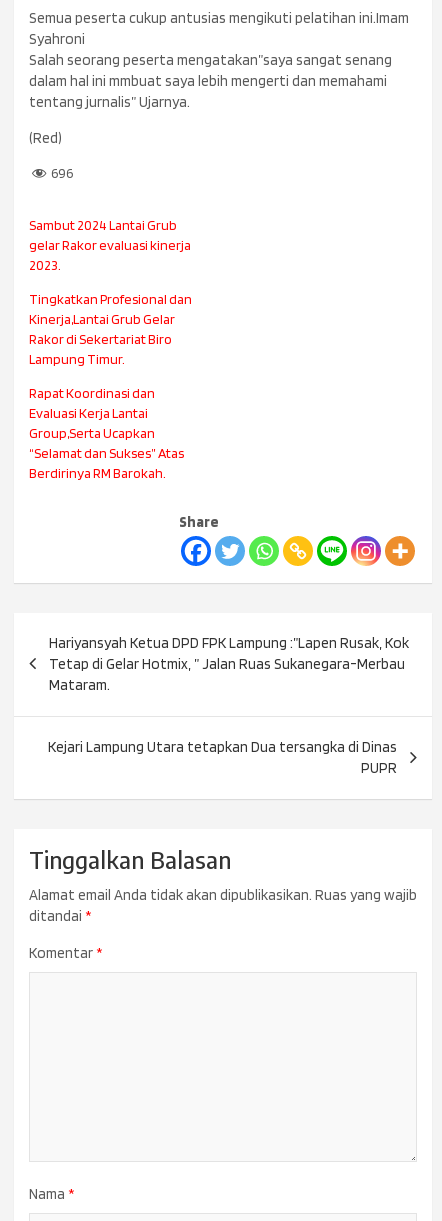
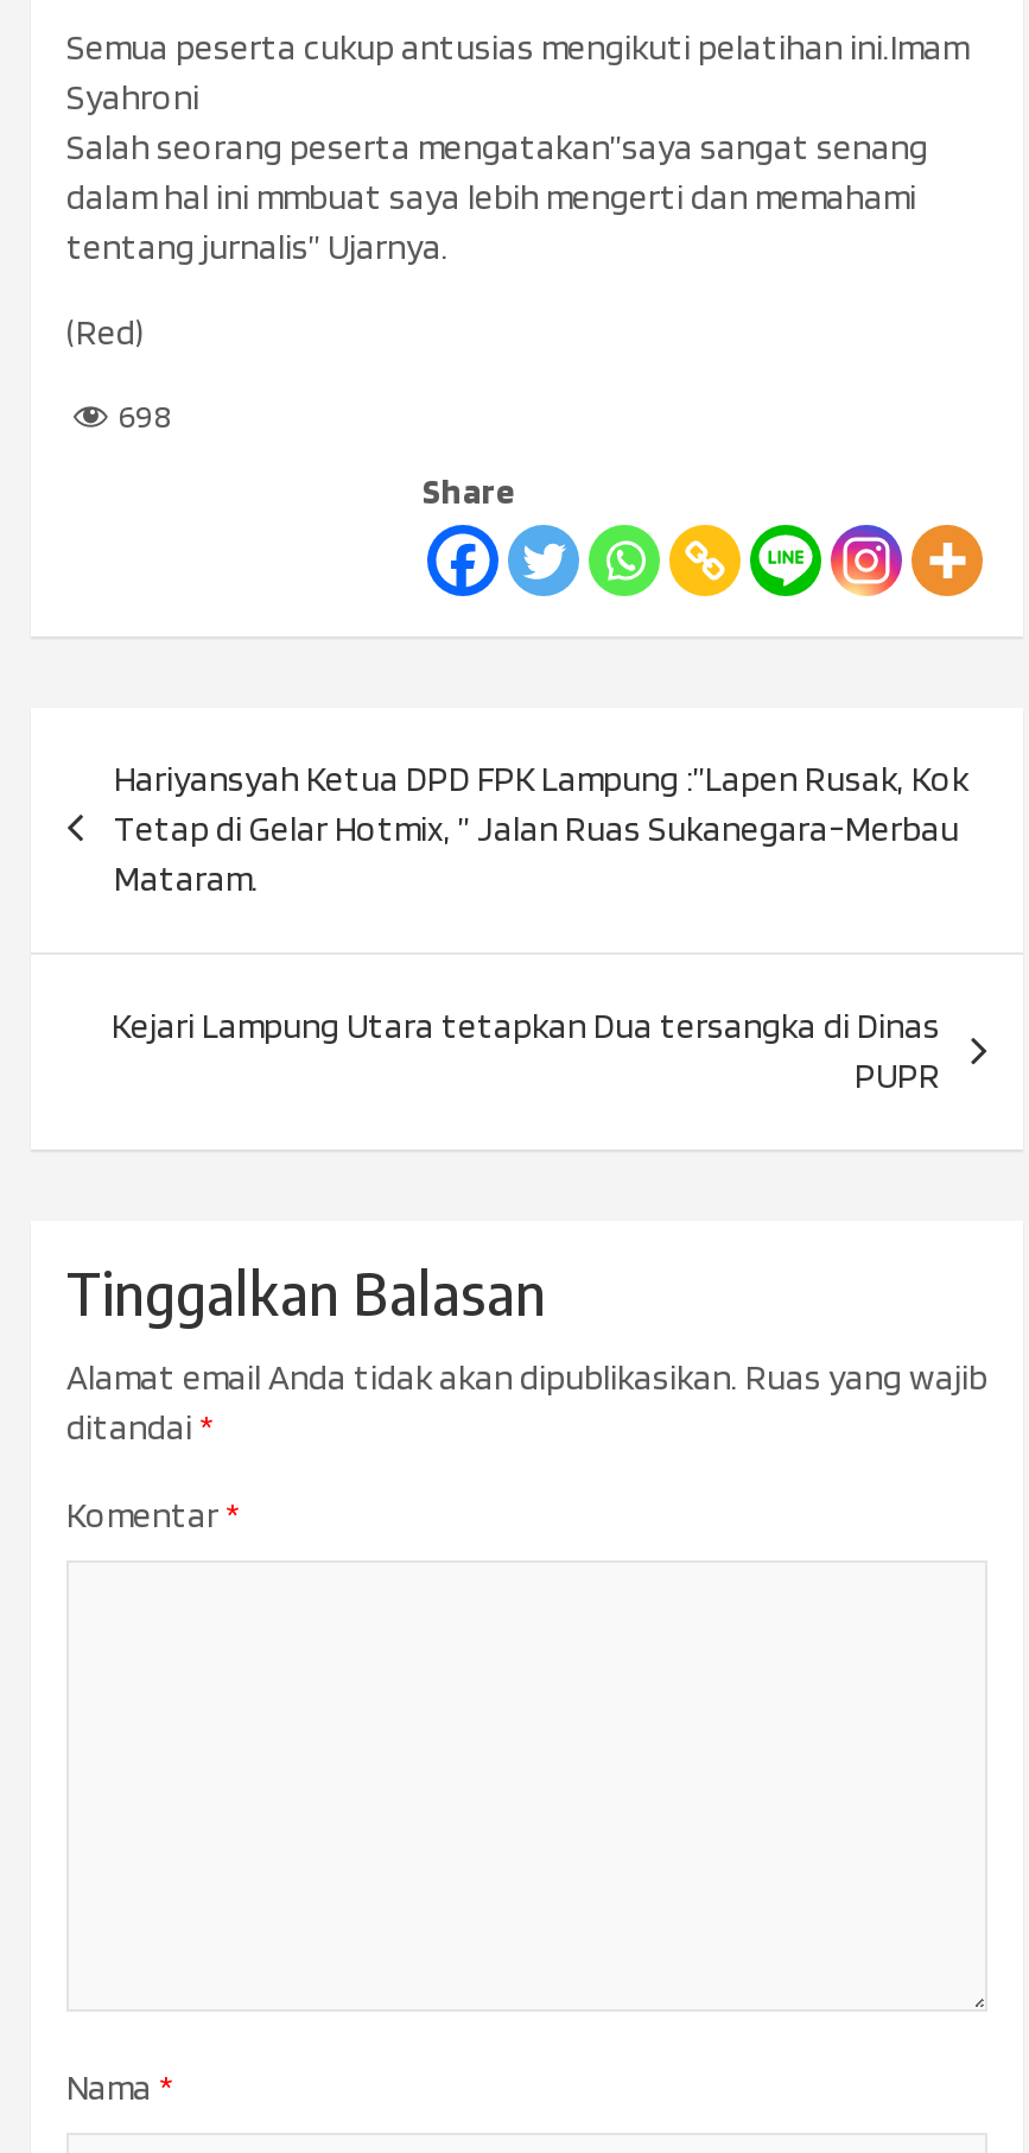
- 696
- Sambut 2024 Lantai Grub
- gelar Rakor evaluasi kinerja
- 2023.
- Tingkatkan Profesional dan
- Kinerja,Lantai Grub Gelar
- Rakor di Sekertariat Biro
- Lampung Timur.
- Rapat Koordinasi dan
- Evaluasi Kerja Lantai
- Group,Serta Ucapkan
- “Selamat dan Sukses” Atas
- Berdirinya RM Barokah.
+ 698
